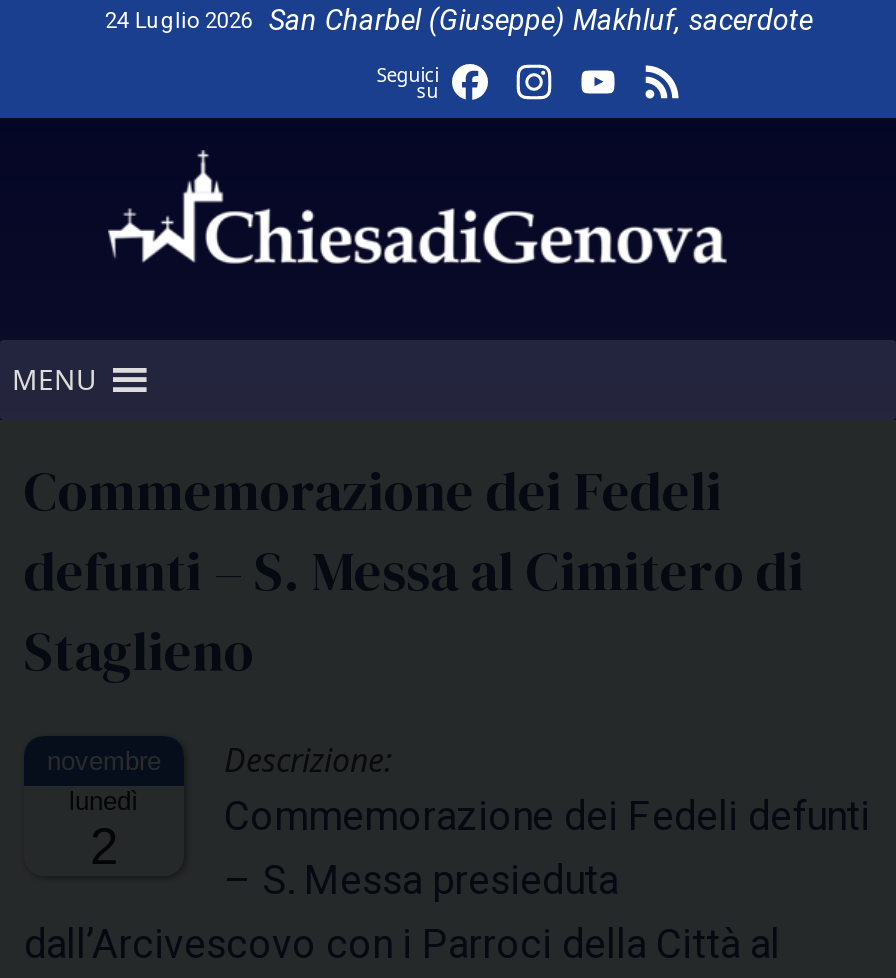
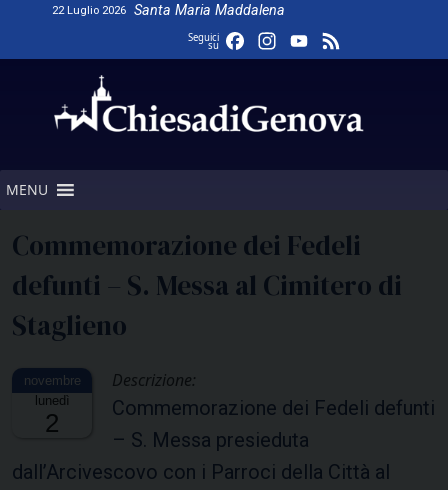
- 24 Luglio 2026
- San Charbel (Giuseppe) Makhluf, sacerdote
+ 22 Luglio 2026
+ Santa Maria Maddalena
